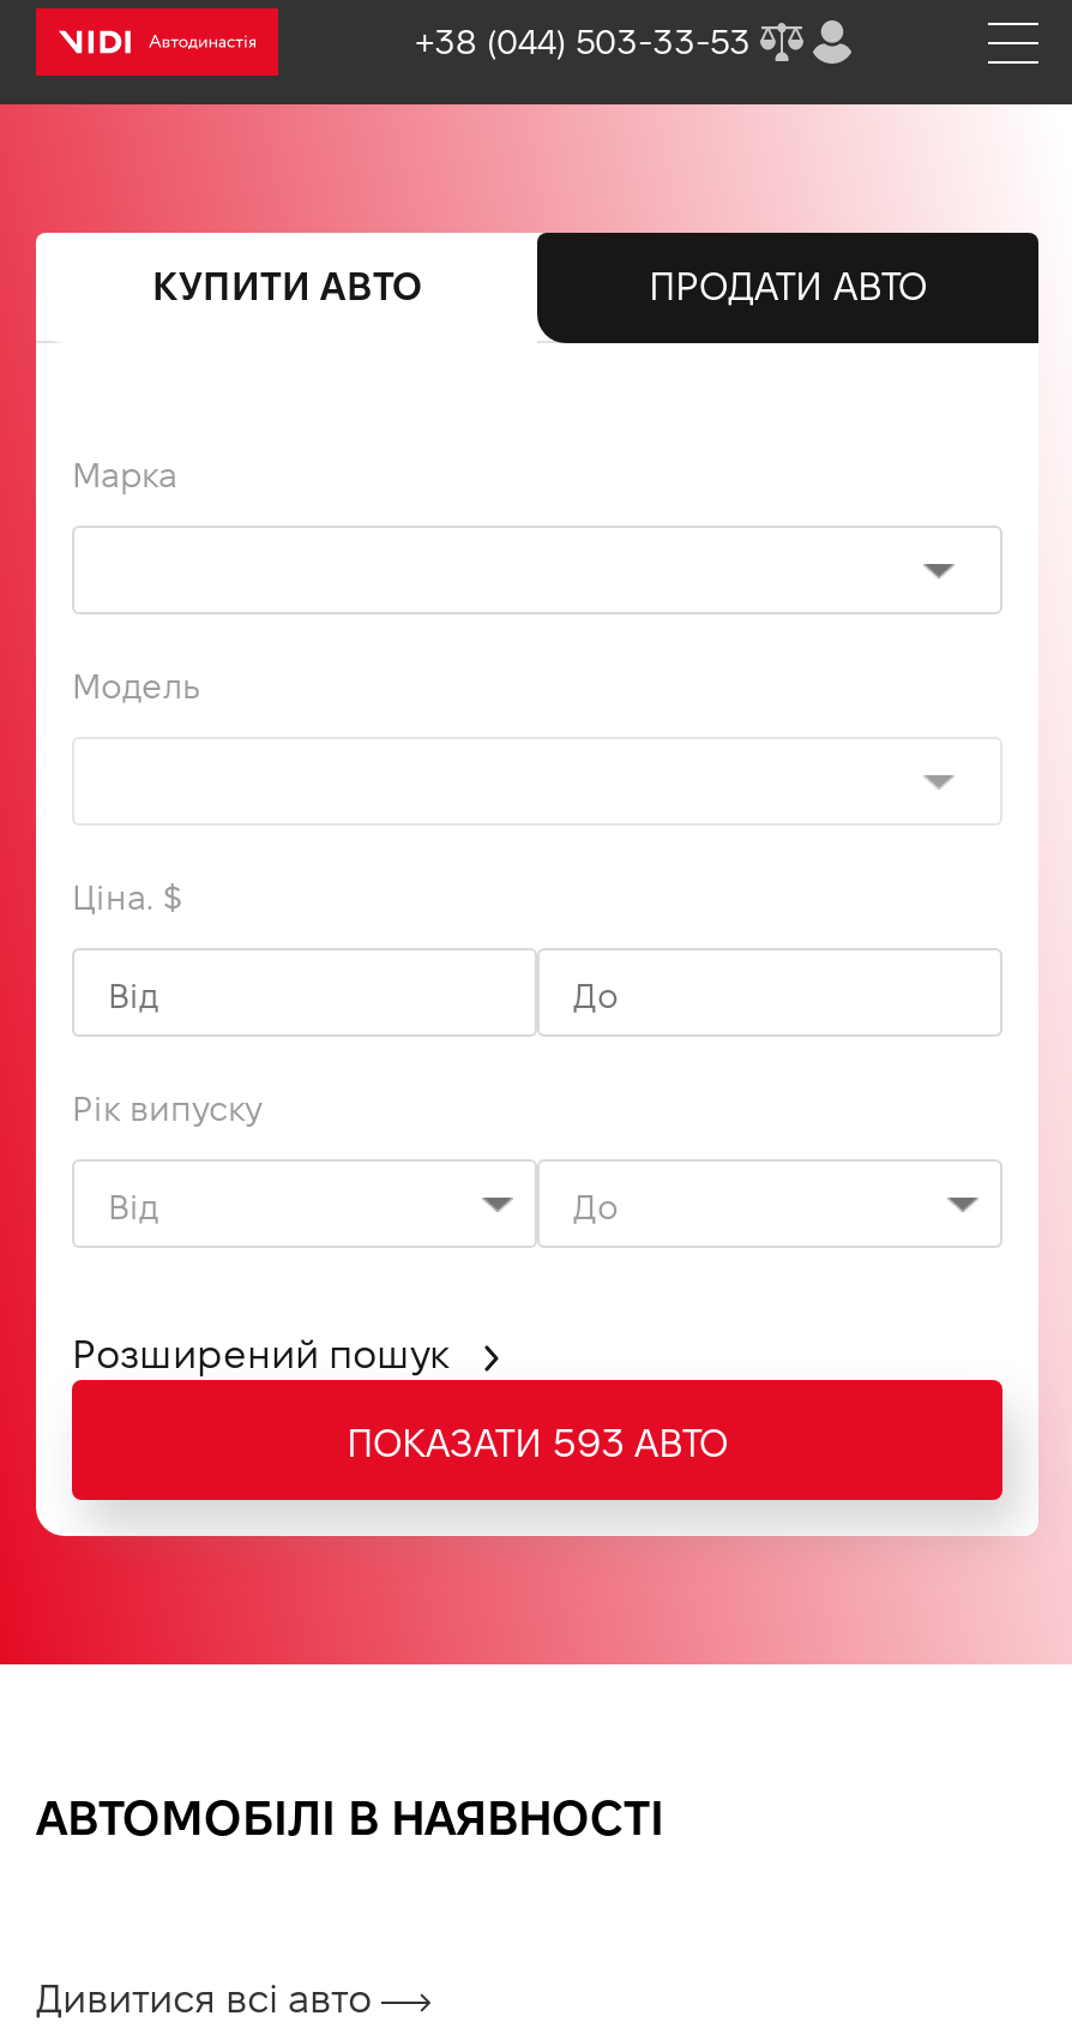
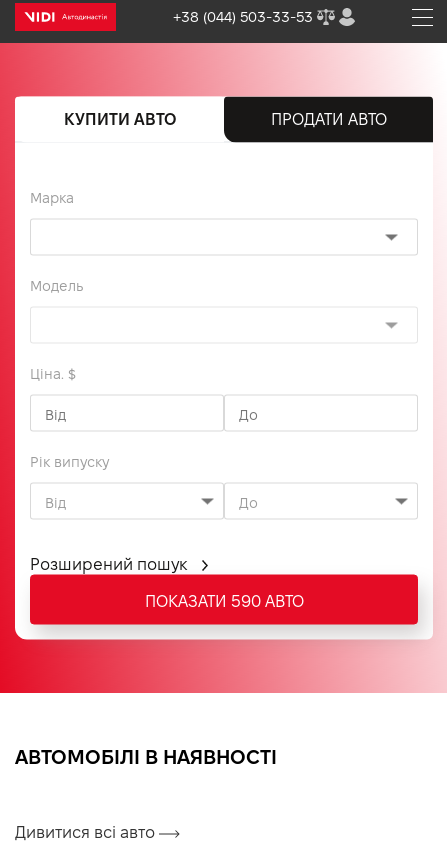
- ПОКАЗАТИ 593 АВТО
+ ПОКАЗАТИ 590 АВТО
